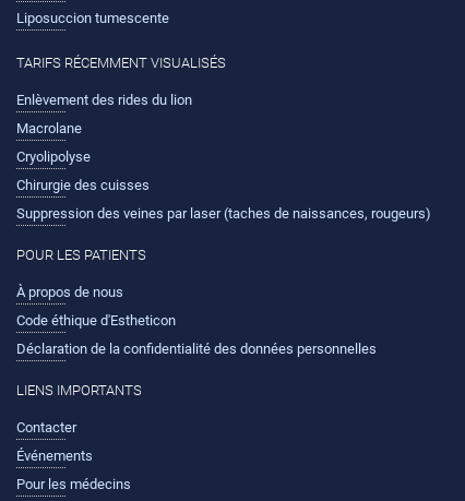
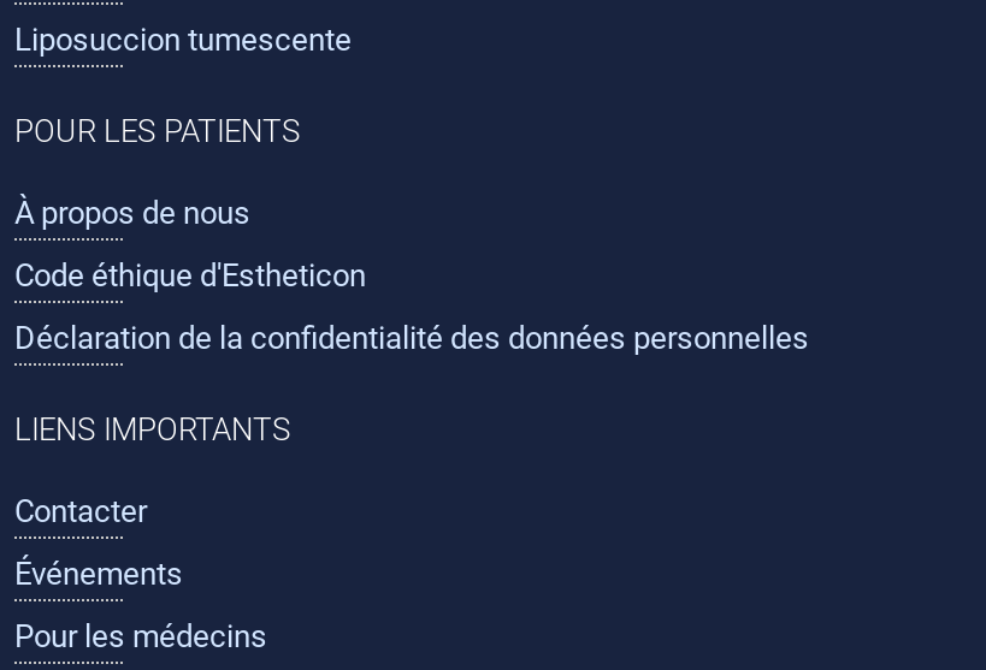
- TARIFS RÉCEMMENT VISUALISÉS
- Enlèvement des rides du lion
- Macrolane
- Cryolipolyse
- Chirurgie des cuisses
- Suppression des veines par laser (taches de naissances, rougeurs)
